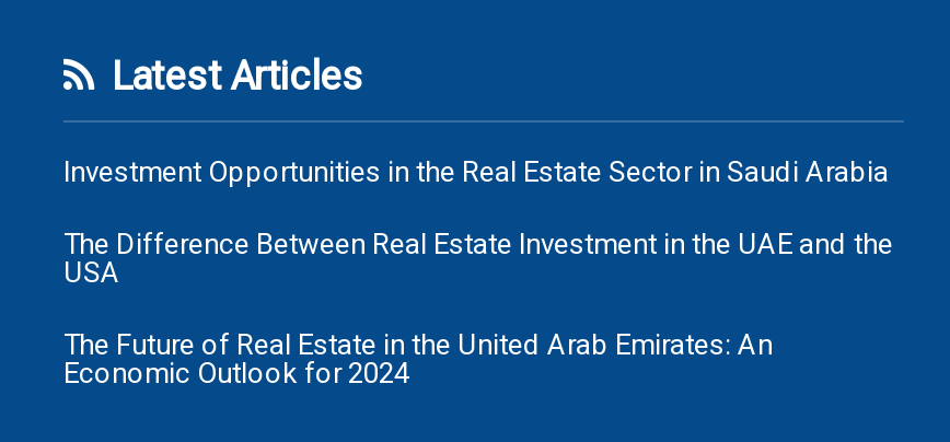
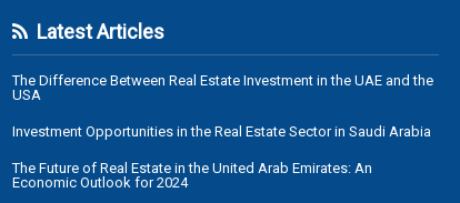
moved down: Investment Opportunities in the Real Estate Sector in Saudi Arabia

moved up: The Difference Between Real Estate Investment in the UAE and the | USA
